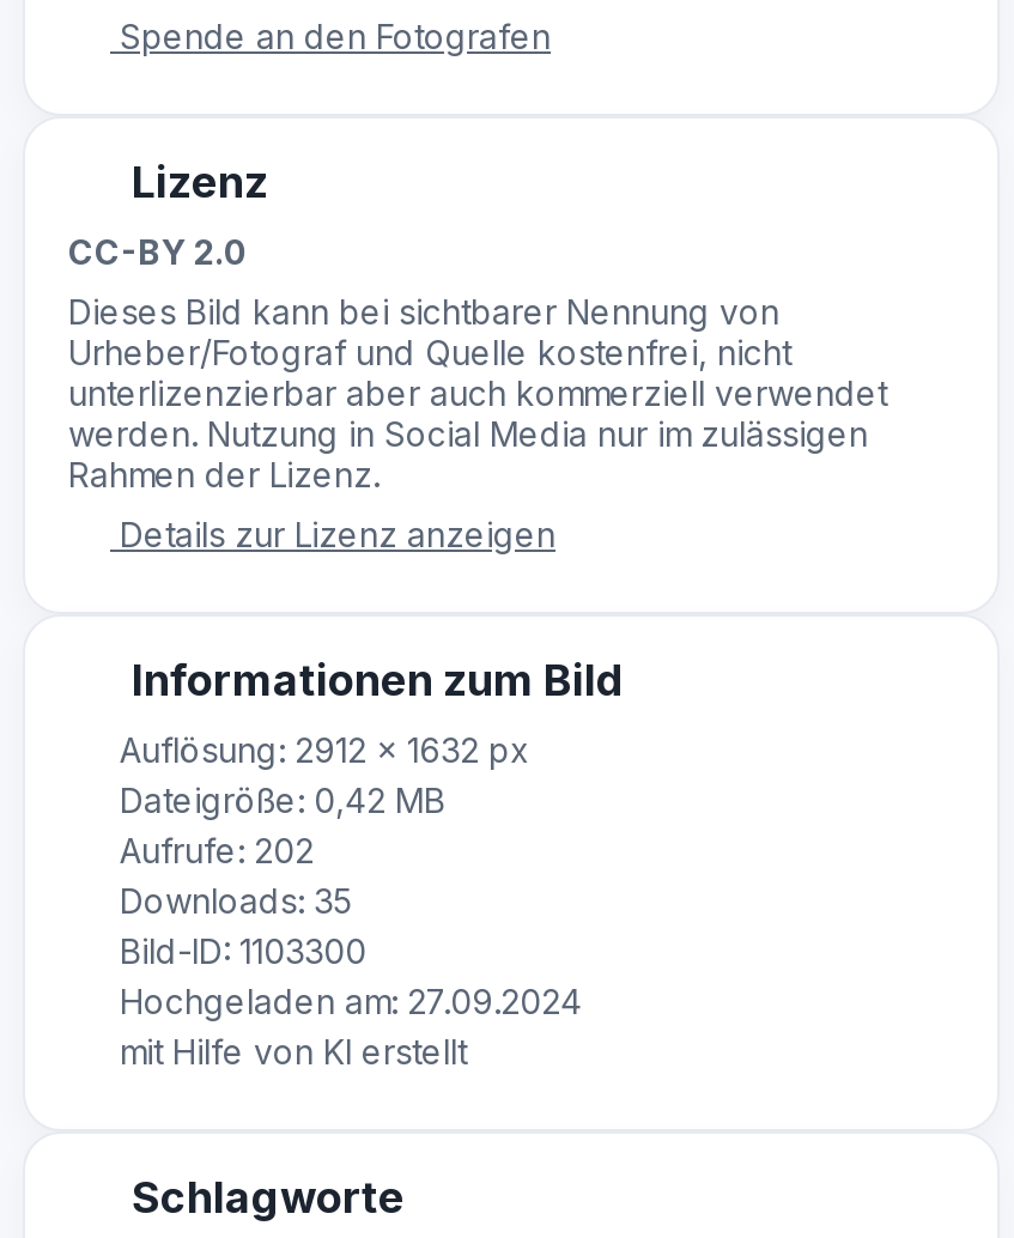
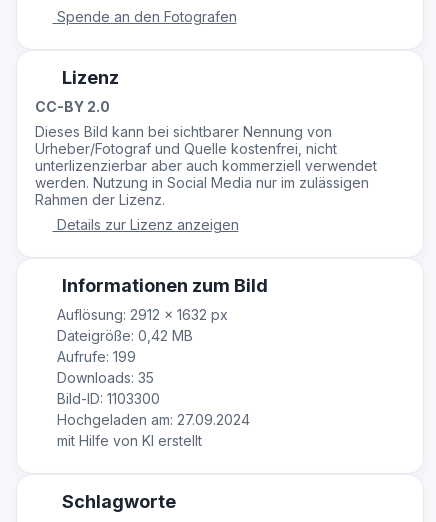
- Aufrufe: 202
+ Aufrufe: 199
